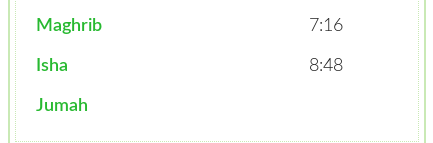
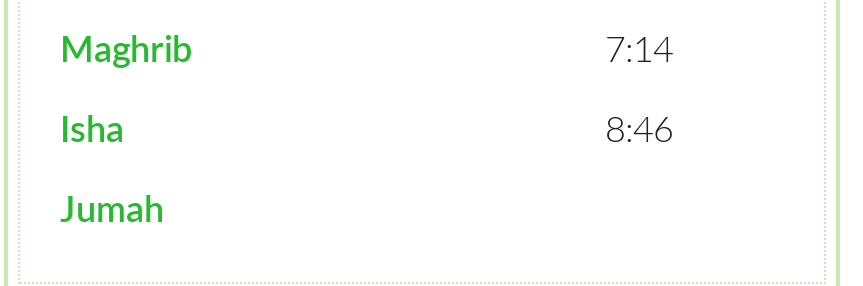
- 7:16
+ 7:14

- 8:48
+ 8:46
